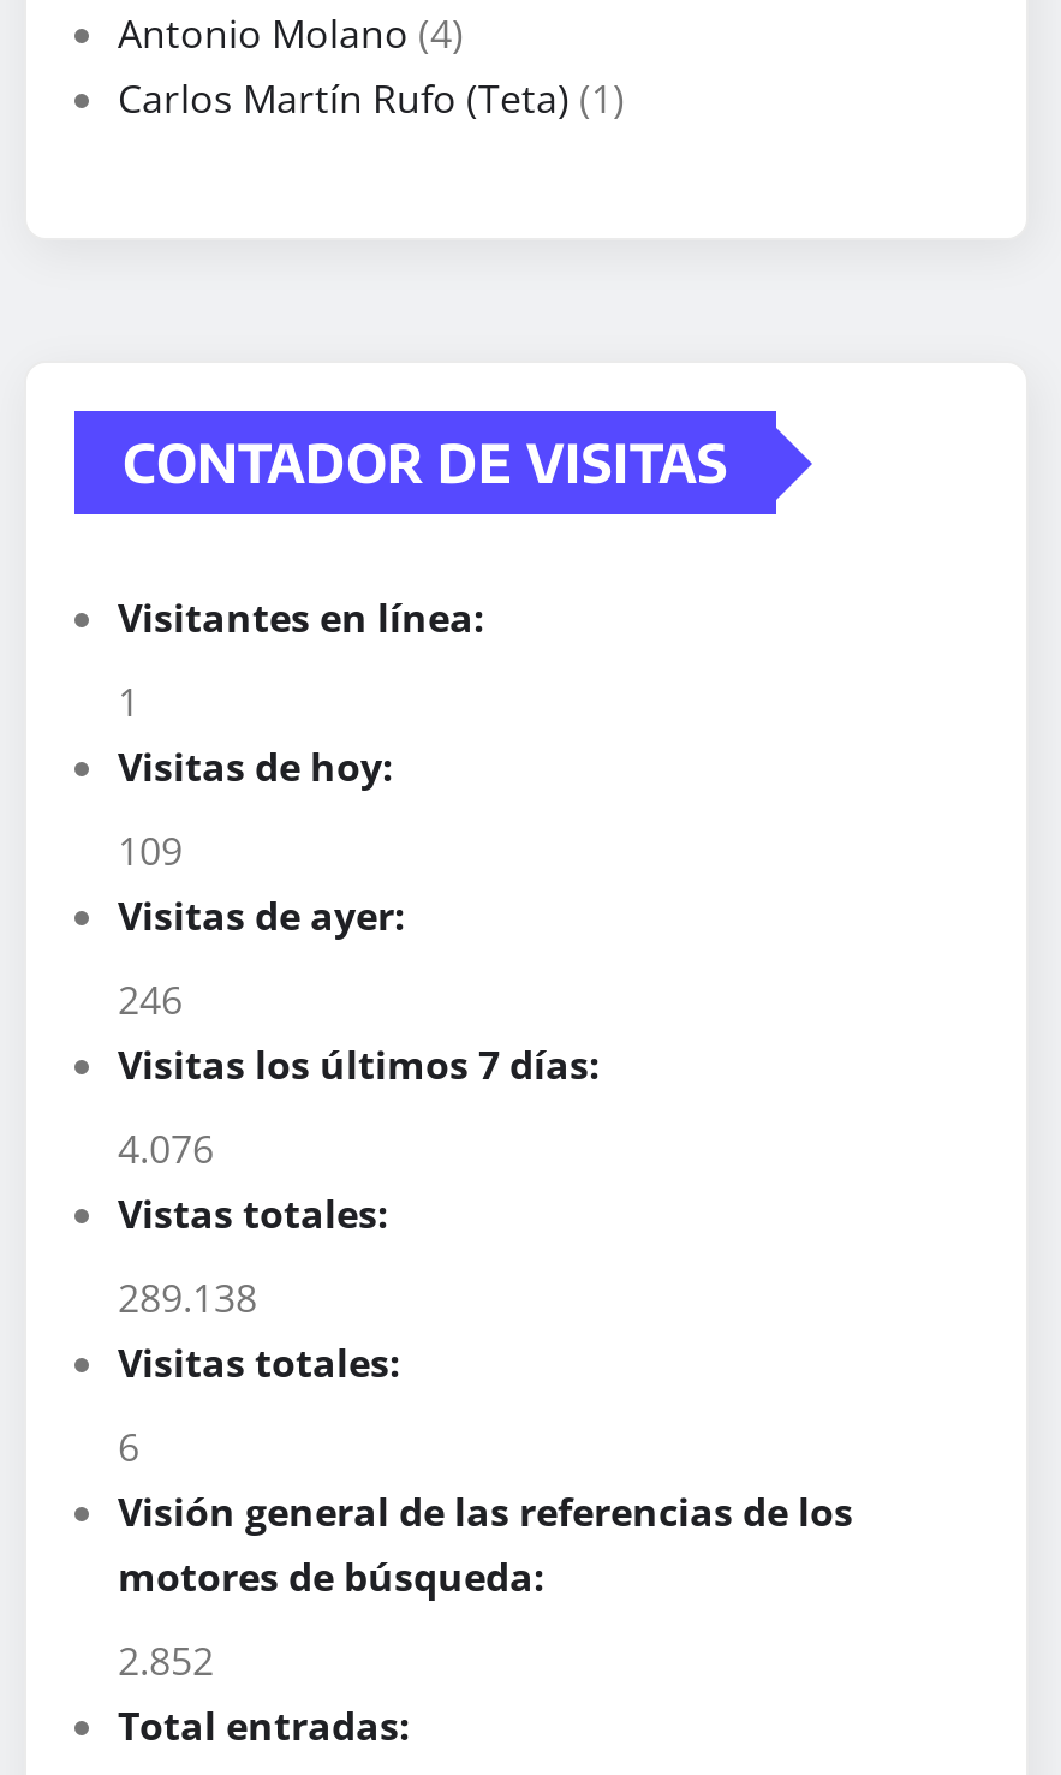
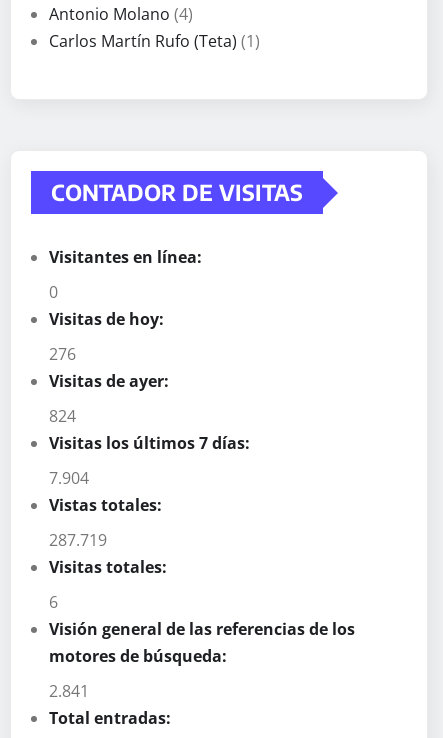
- 1
+ 0

- 109
+ 276

- 246
+ 824

- 4.076
+ 7.904

- 289.138
+ 287.719

- 2.852
+ 2.841
